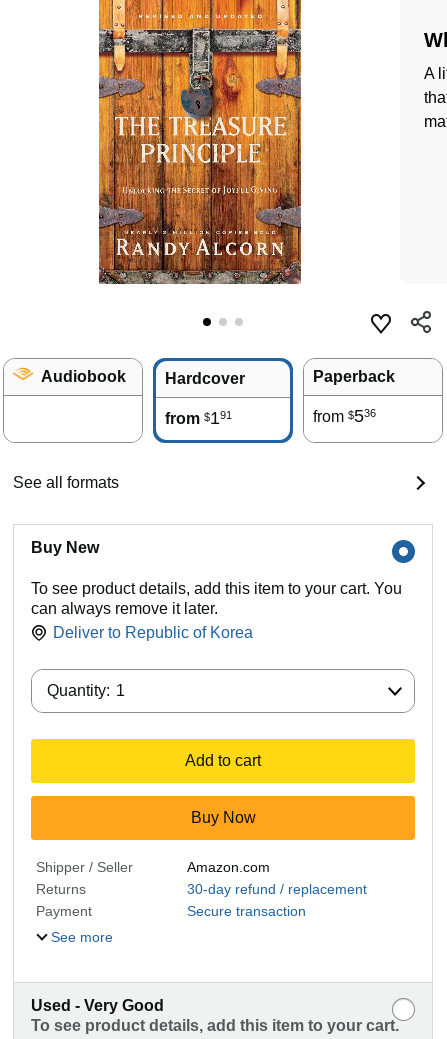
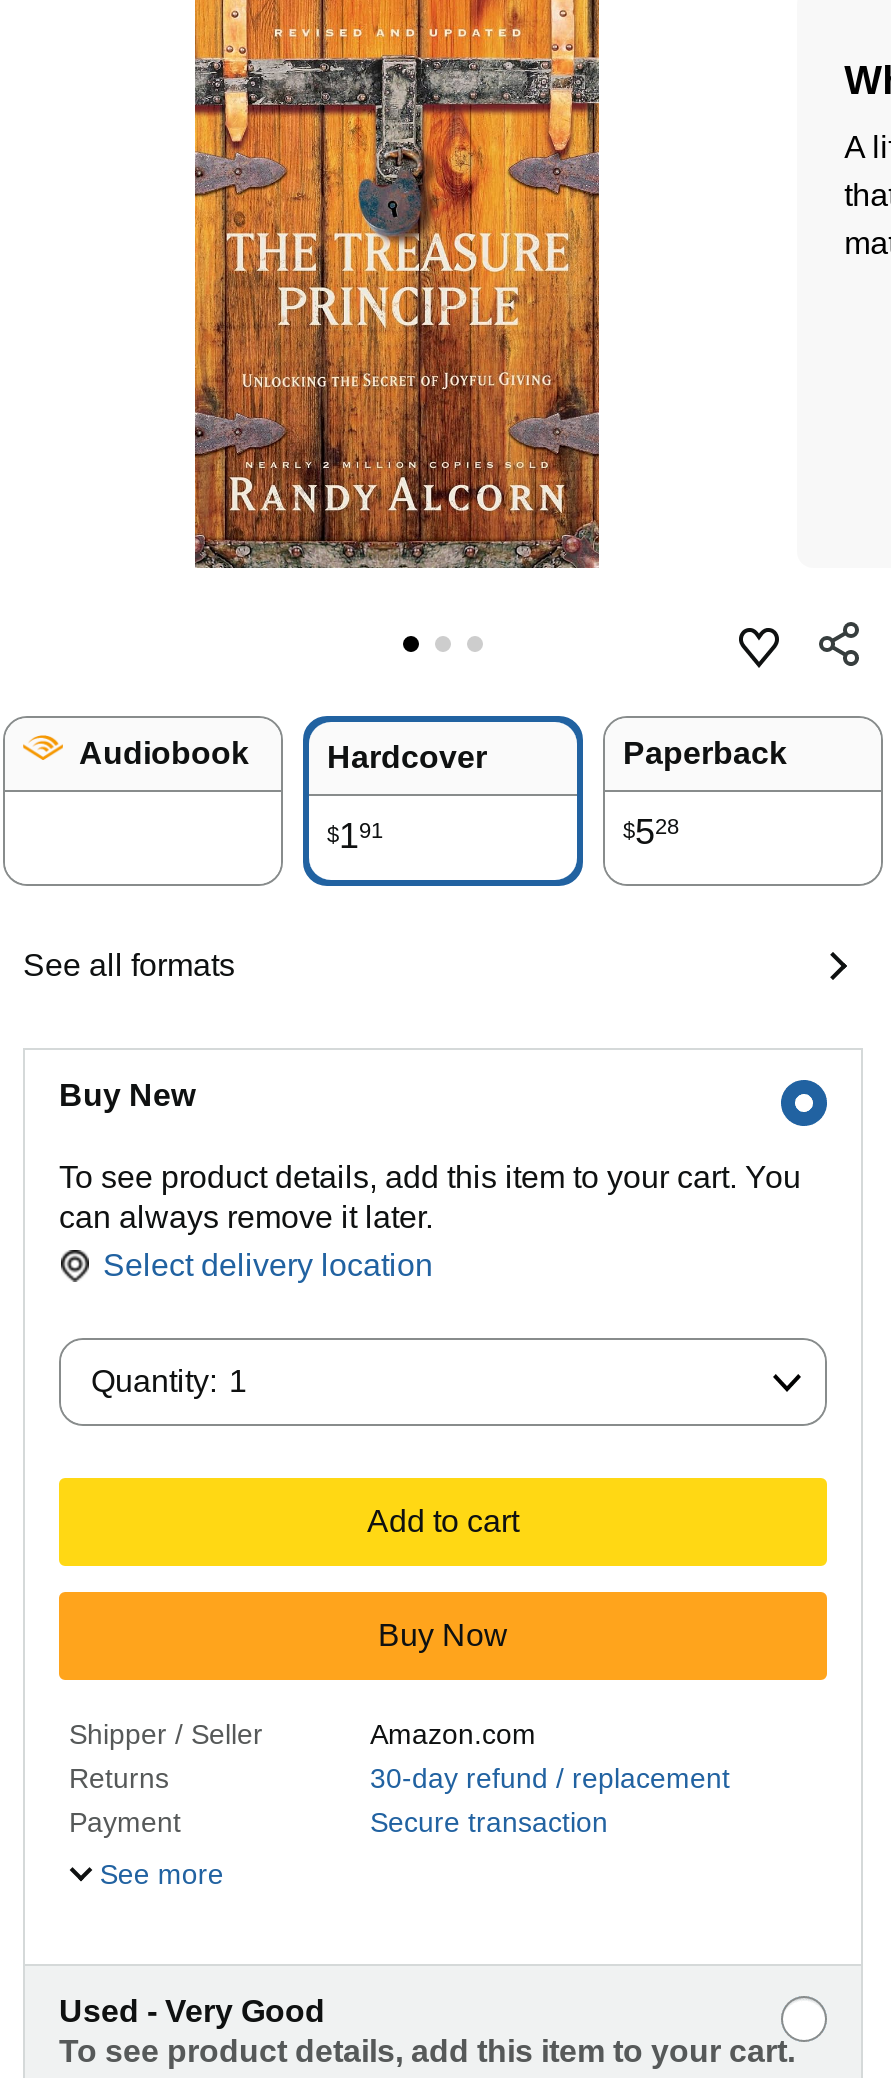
- from $191
+ $191

- from $536
+ $528

- Deliver to Republic of Korea
+ Select delivery location
